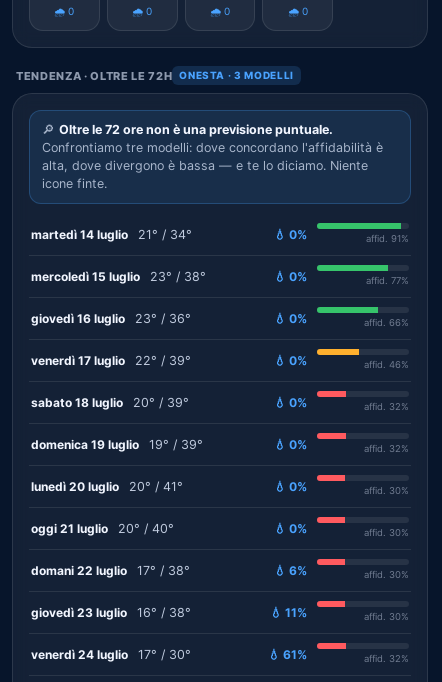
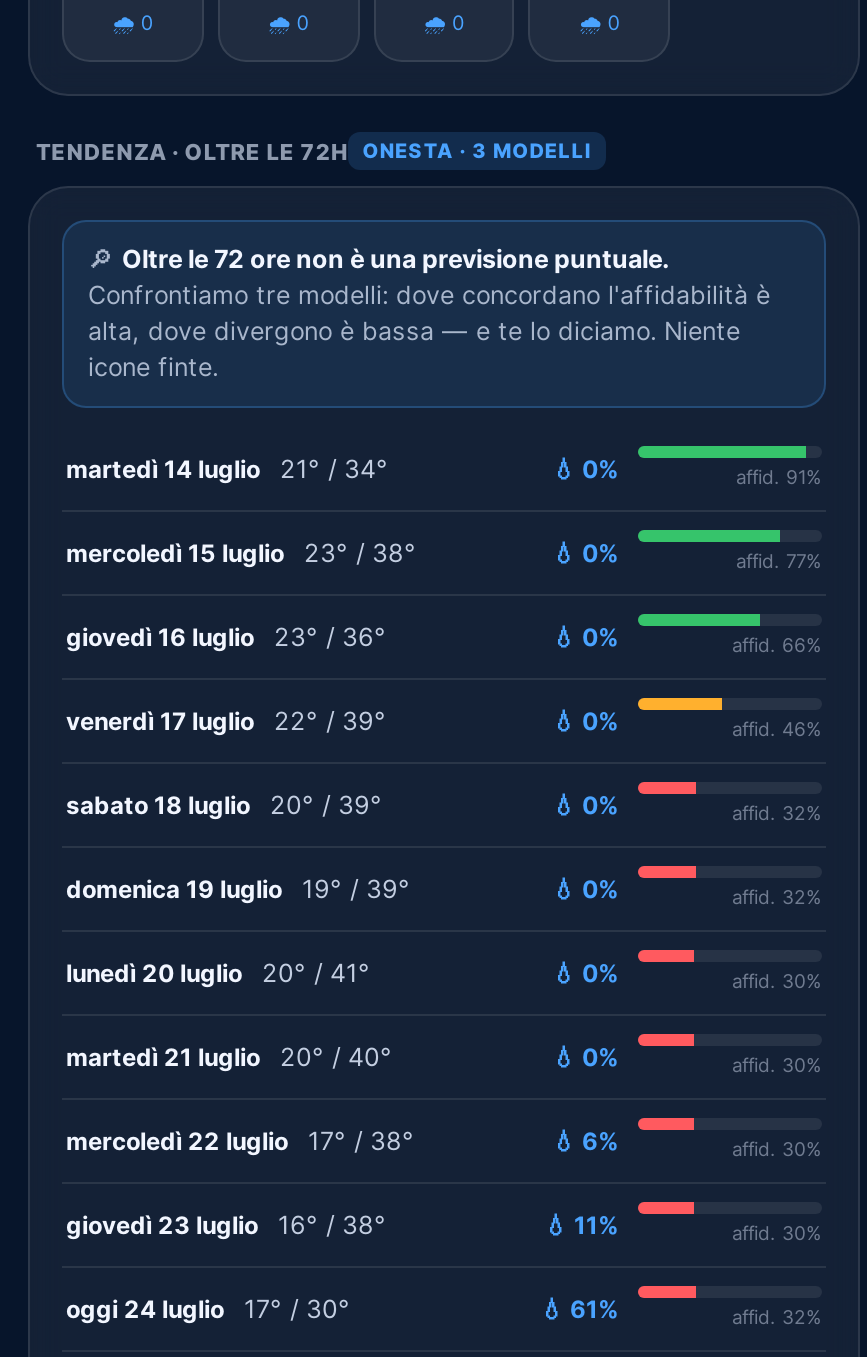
- oggi 21 luglio
+ martedì 21 luglio

- domani 22 luglio
+ mercoledì 22 luglio

- venerdì 24 luglio
+ oggi 24 luglio
